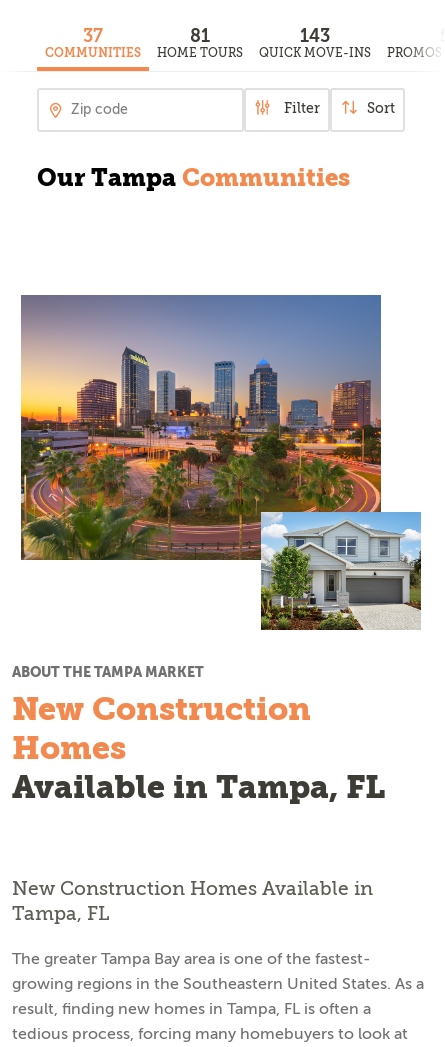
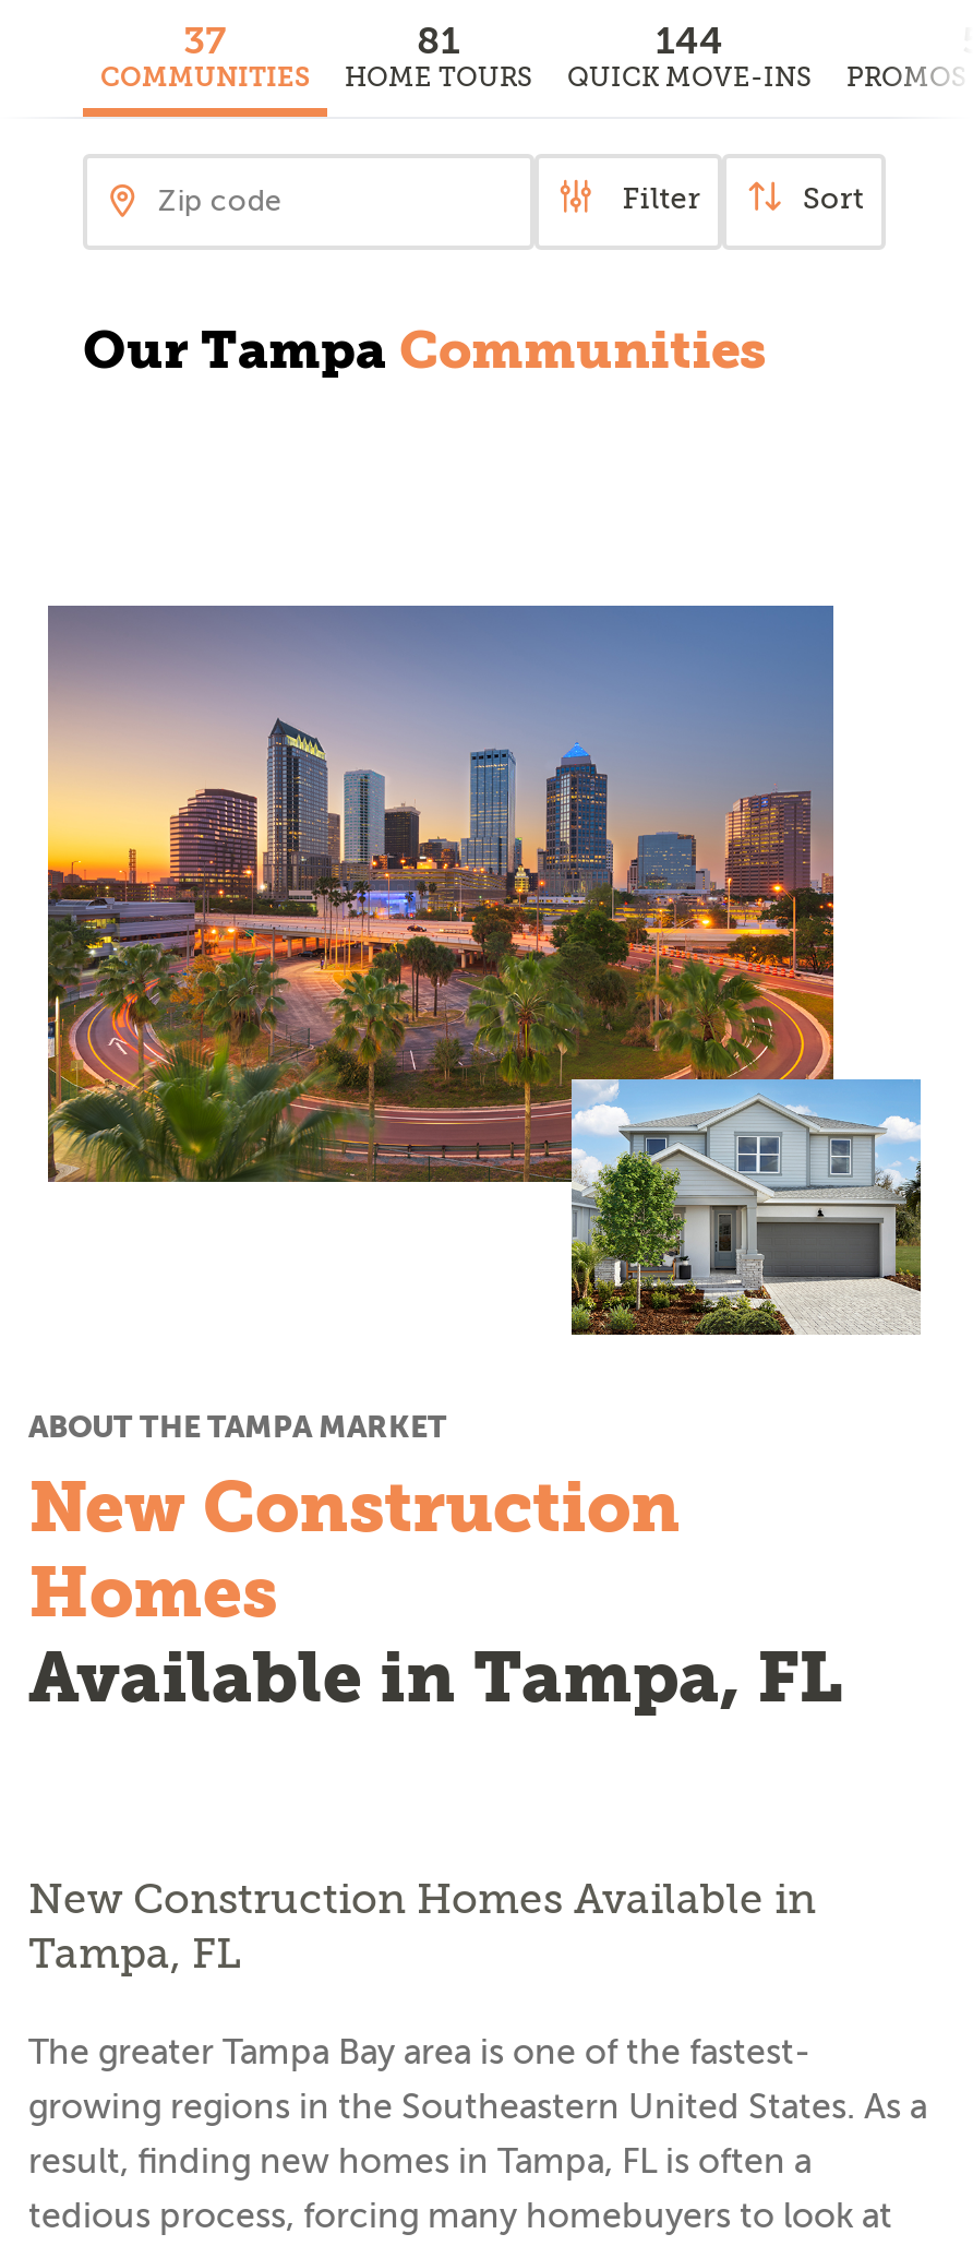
- 143
+ 144
